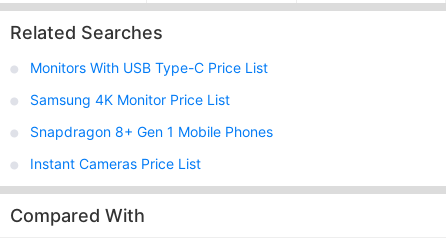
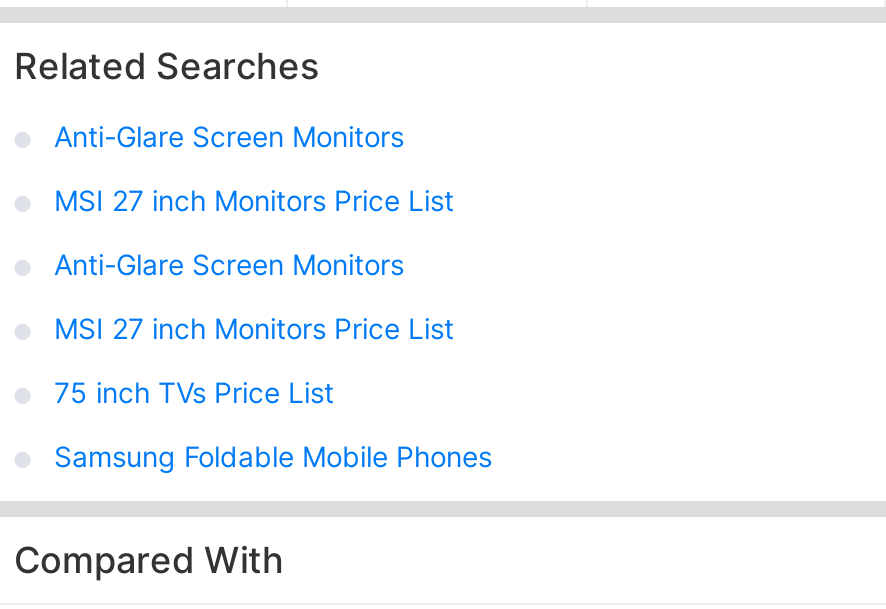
- Monitors With USB Type-C Price List
- Samsung 4K Monitor Price List
- Snapdragon 8+ Gen 1 Mobile Phones
- Instant Cameras Price List
+ Anti-Glare Screen Monitors
+ MSI 27 inch Monitors Price List
+ Anti-Glare Screen Monitors
+ MSI 27 inch Monitors Price List
+ 75 inch TVs Price List
+ Samsung Foldable Mobile Phones
